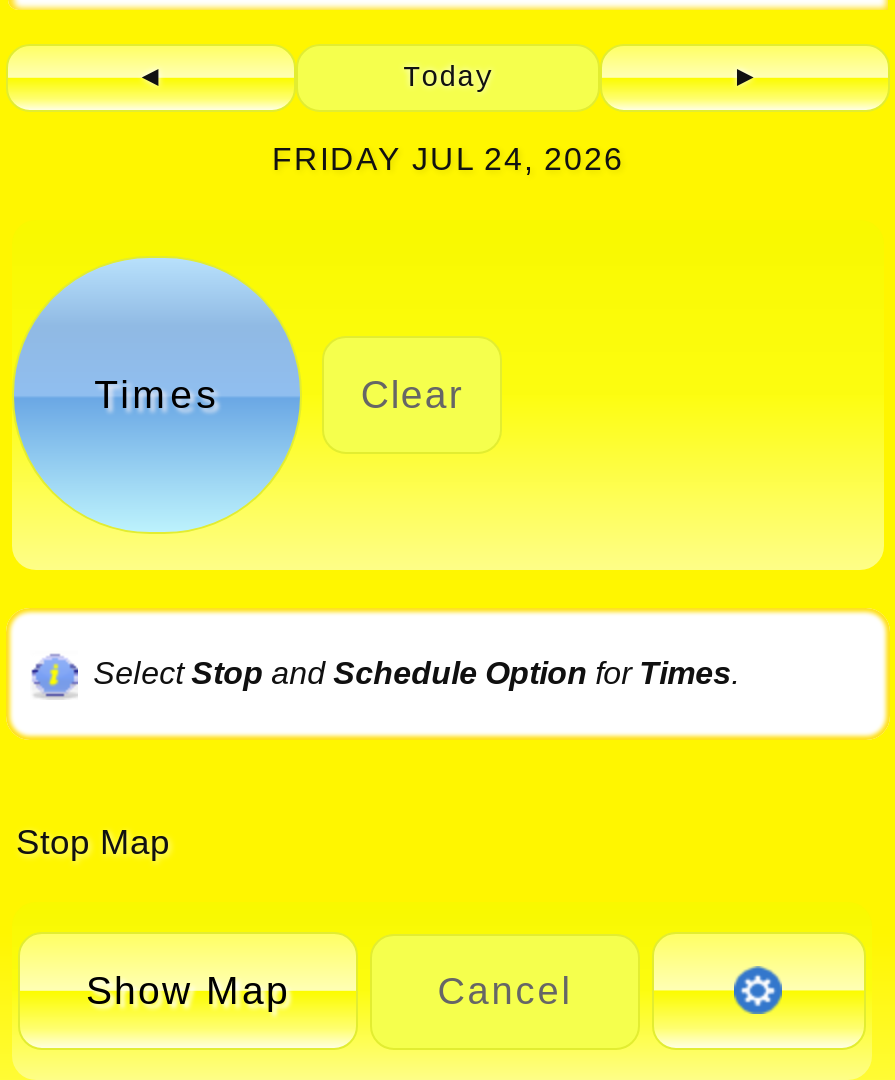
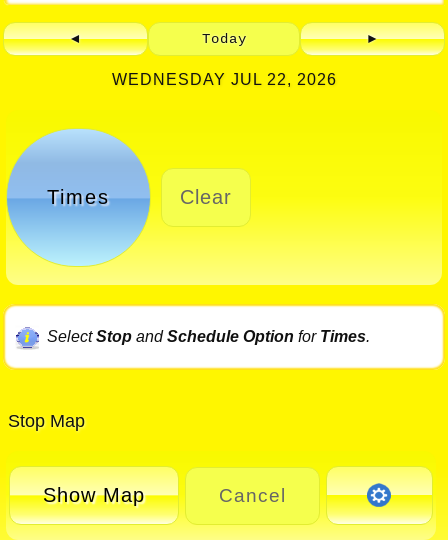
- FRIDAY JUL 24, 2026
+ WEDNESDAY JUL 22, 2026
